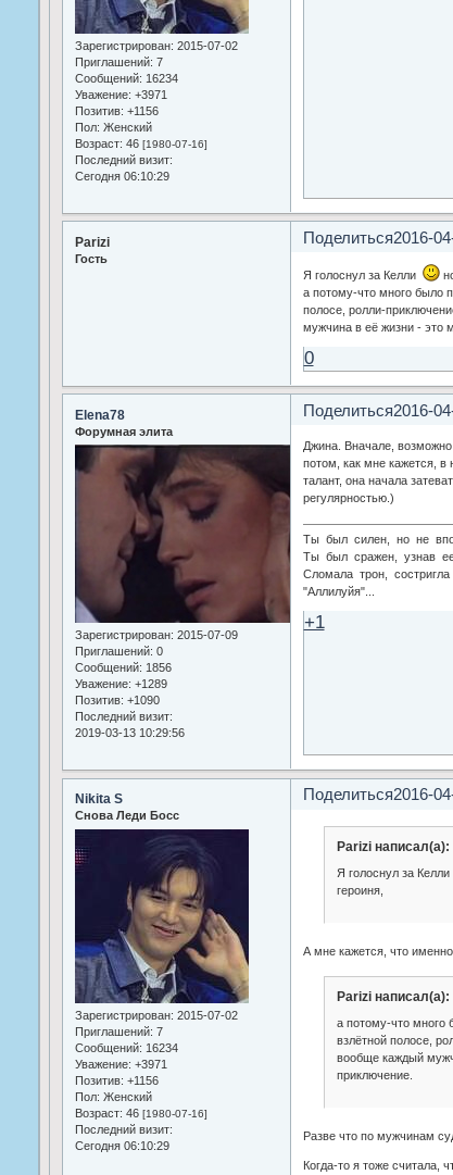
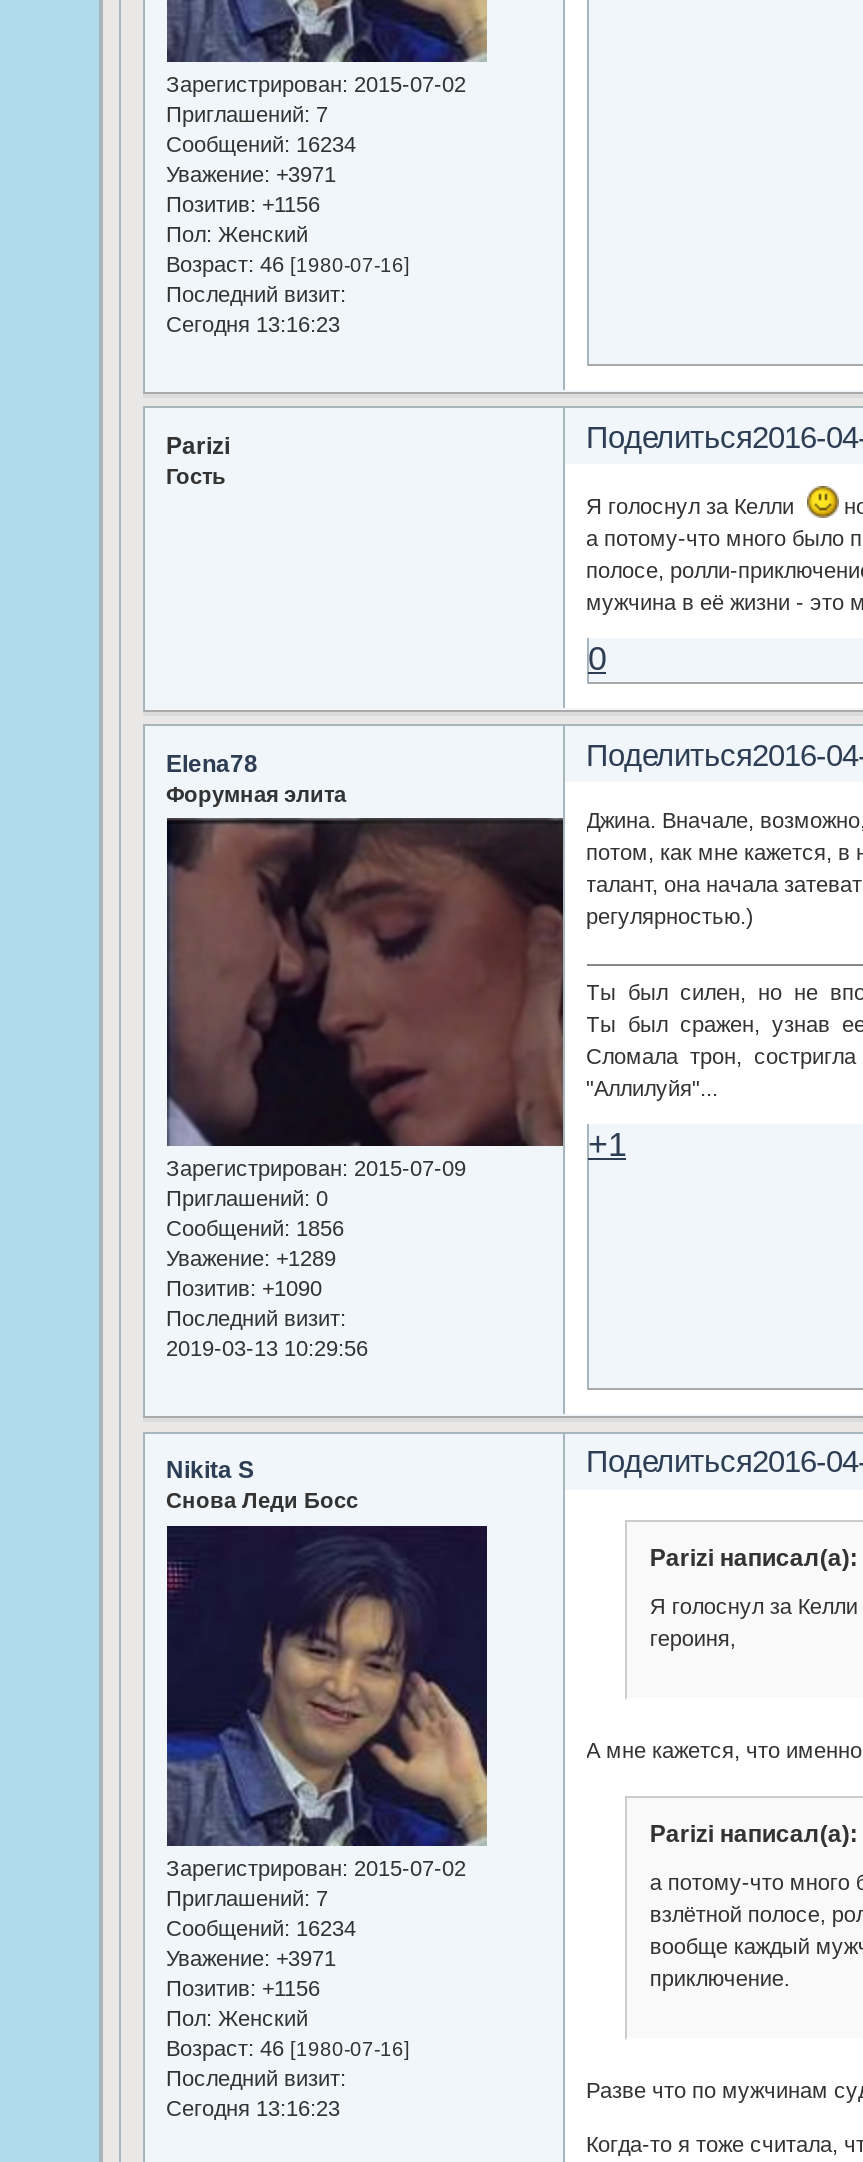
- Сегодня 06:10:29
+ Сегодня 13:16:23

- Сегодня 06:10:29
+ Сегодня 13:16:23
